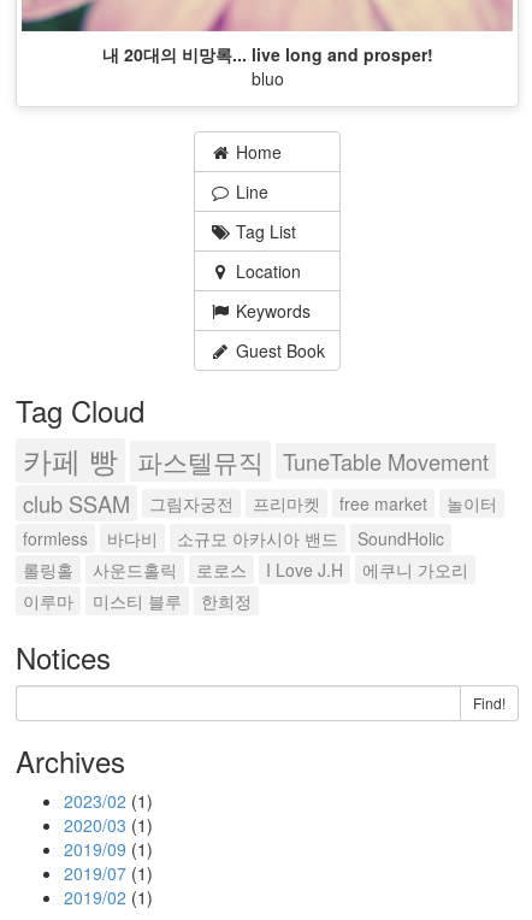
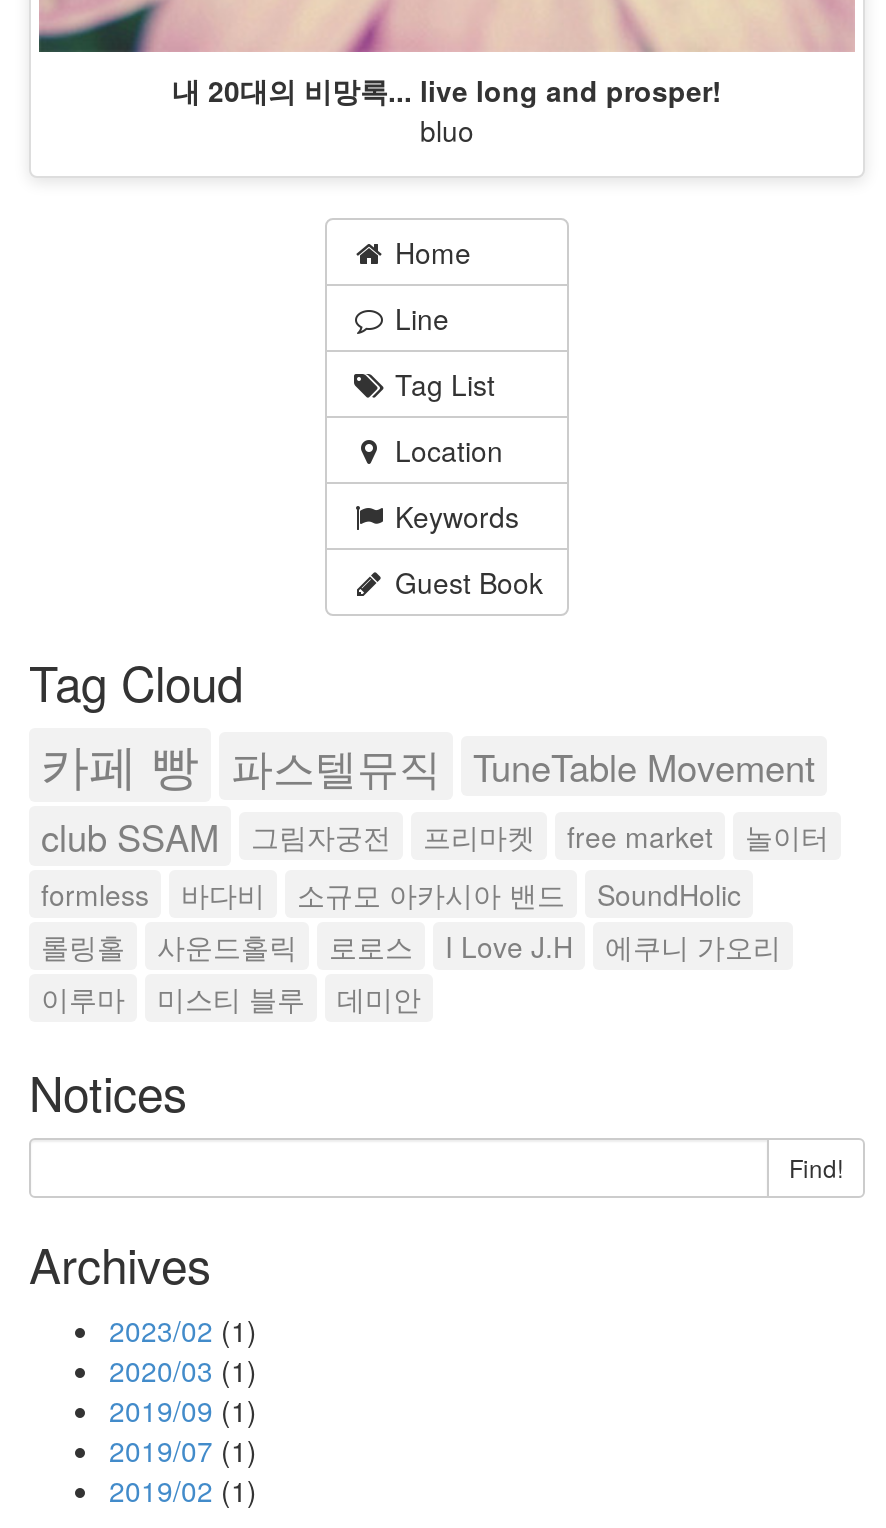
- 한희정
+ 데미안
